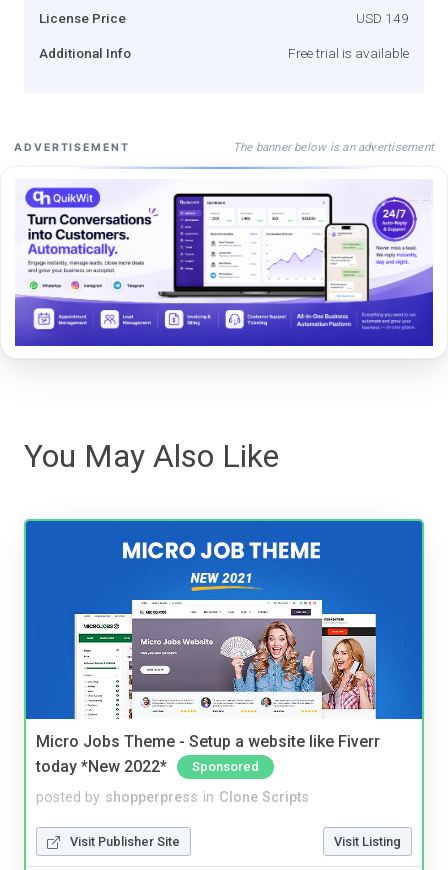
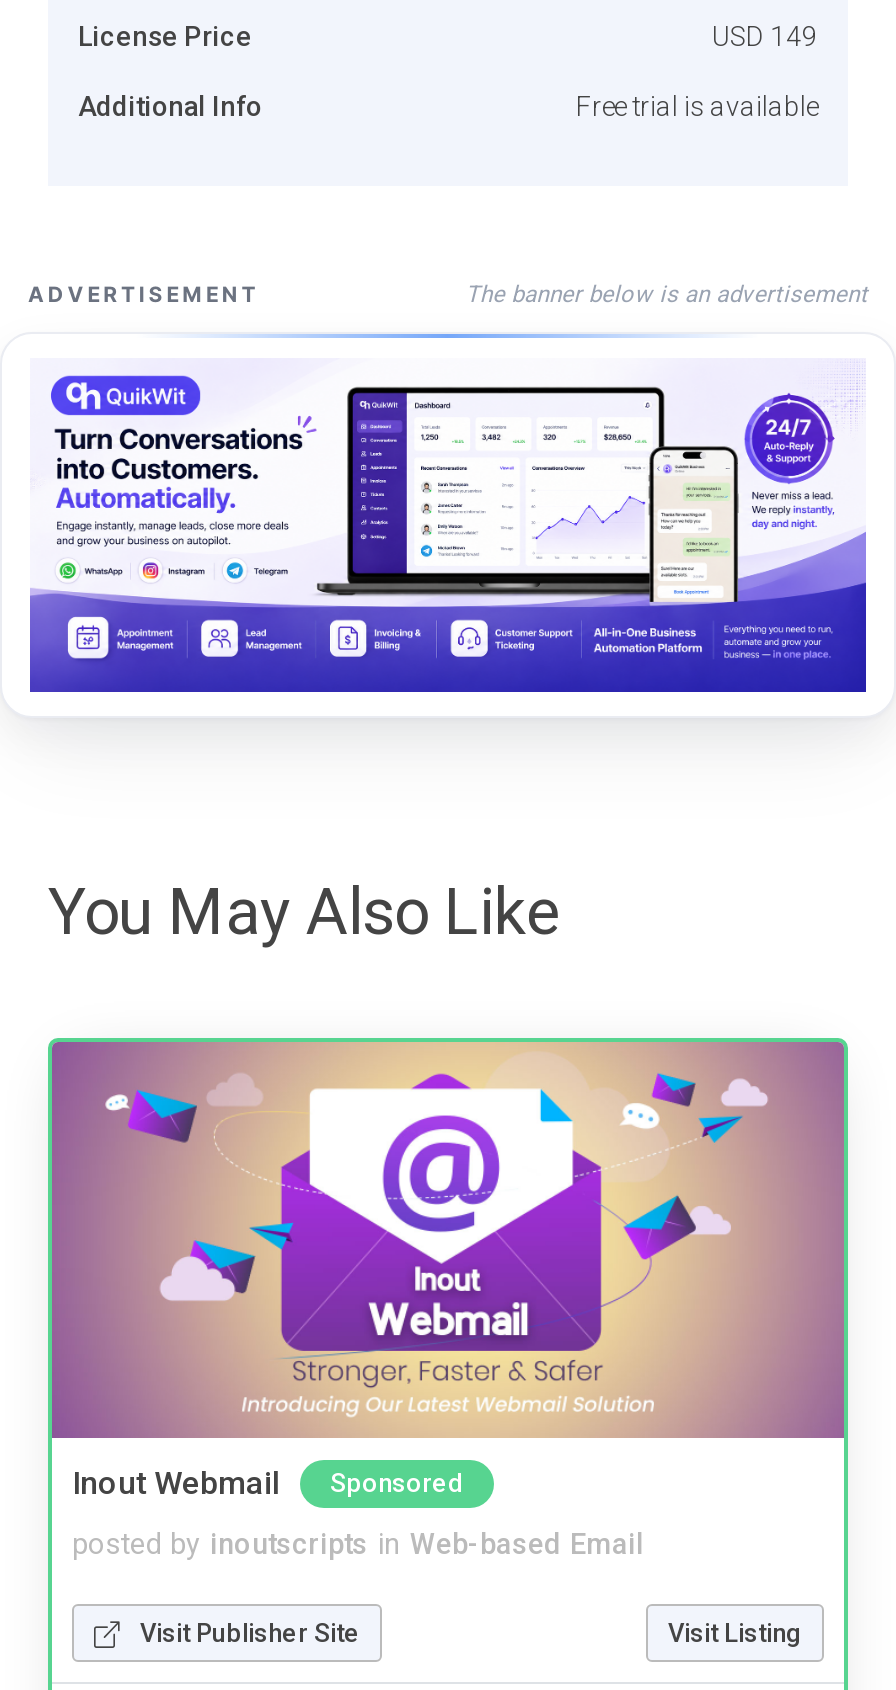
- [image]
- Micro Jobs Theme - Setup a website like Fiverr
- today *New 2022*
+ [image]
+ Inout Webmail

- posted by shopperpress in Clone Scripts
+ posted by inoutscripts in Web-based Email
